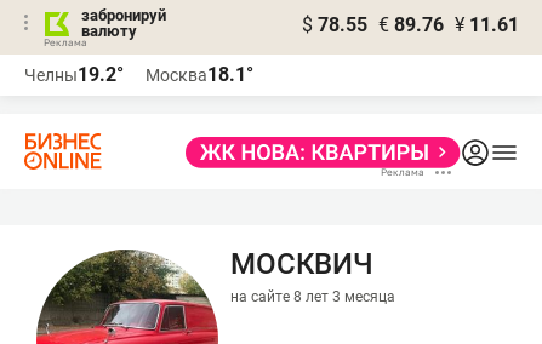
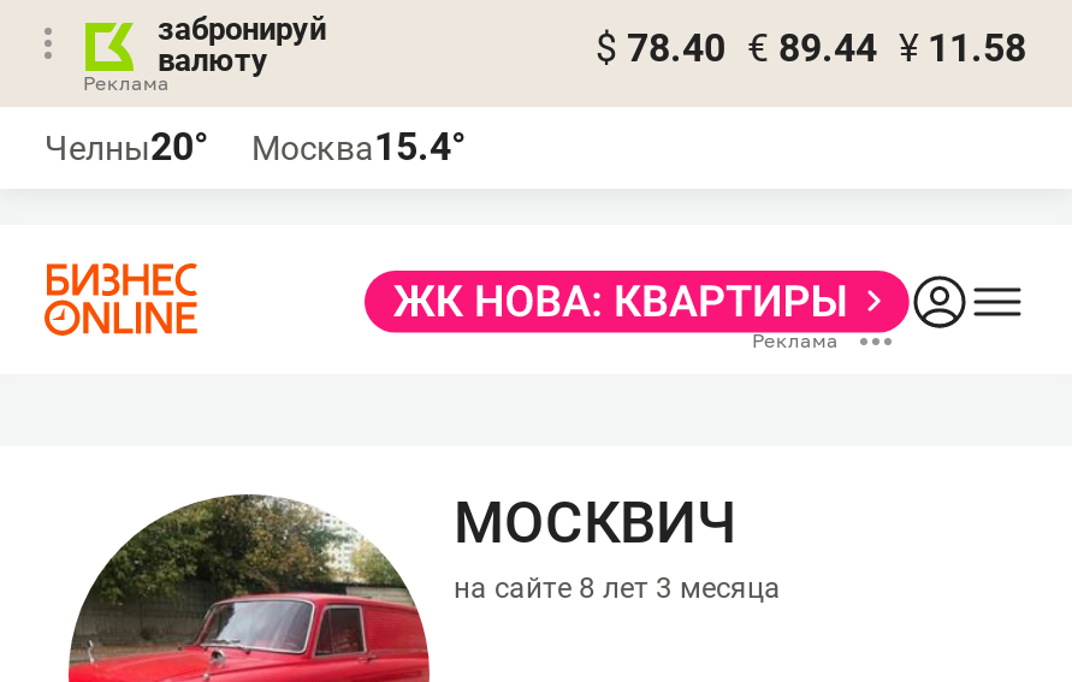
- $ 78.55 € 89.76 ¥ 11.61
+ $ 78.40 € 89.44 ¥ 11.58

- Челны19.2°
+ Челны20°

- Москва18.1°
+ Москва15.4°
